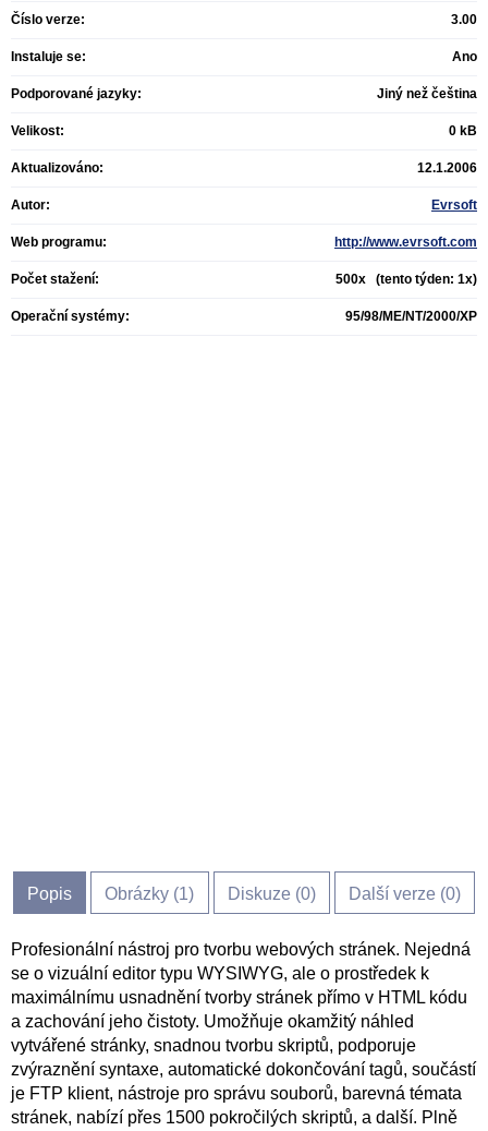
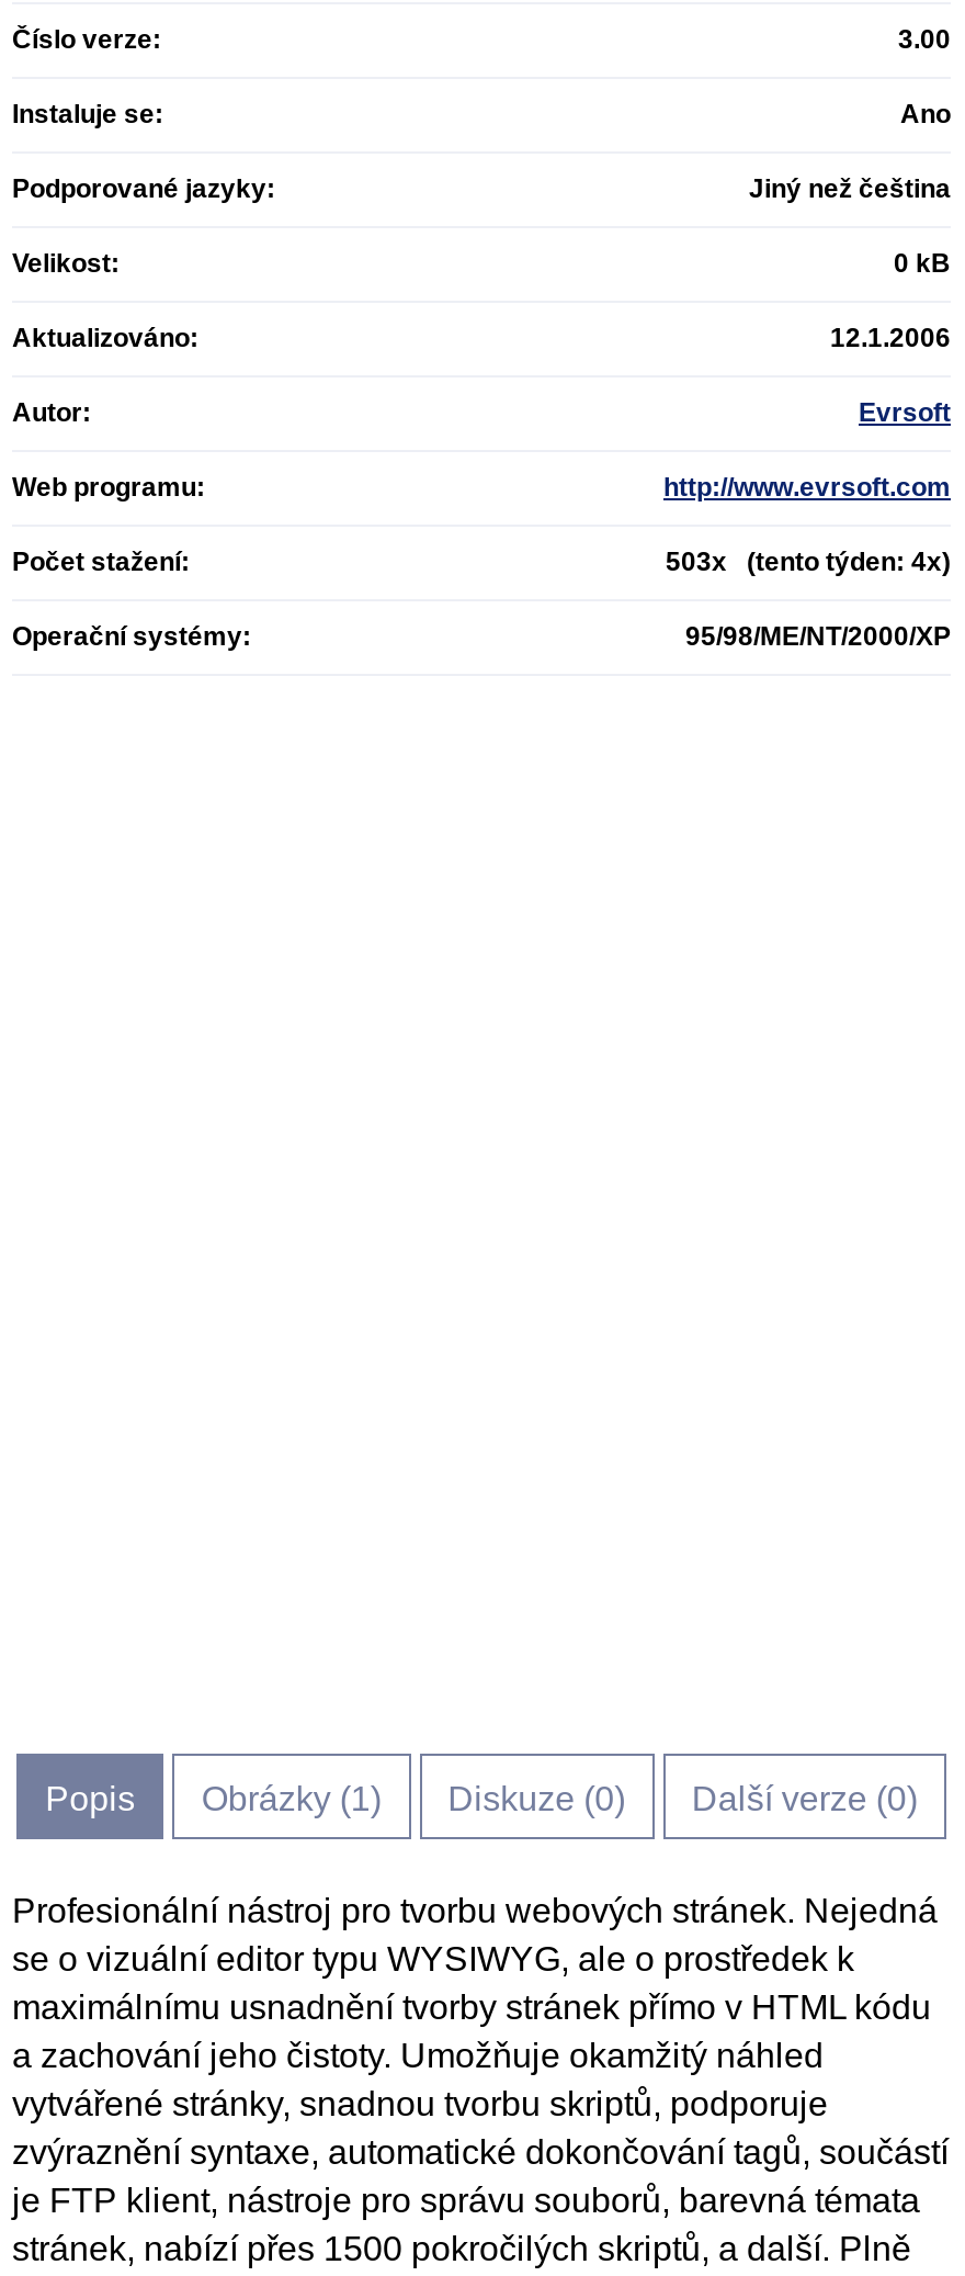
- 500x (tento týden: 1x)
+ 503x (tento týden: 4x)
